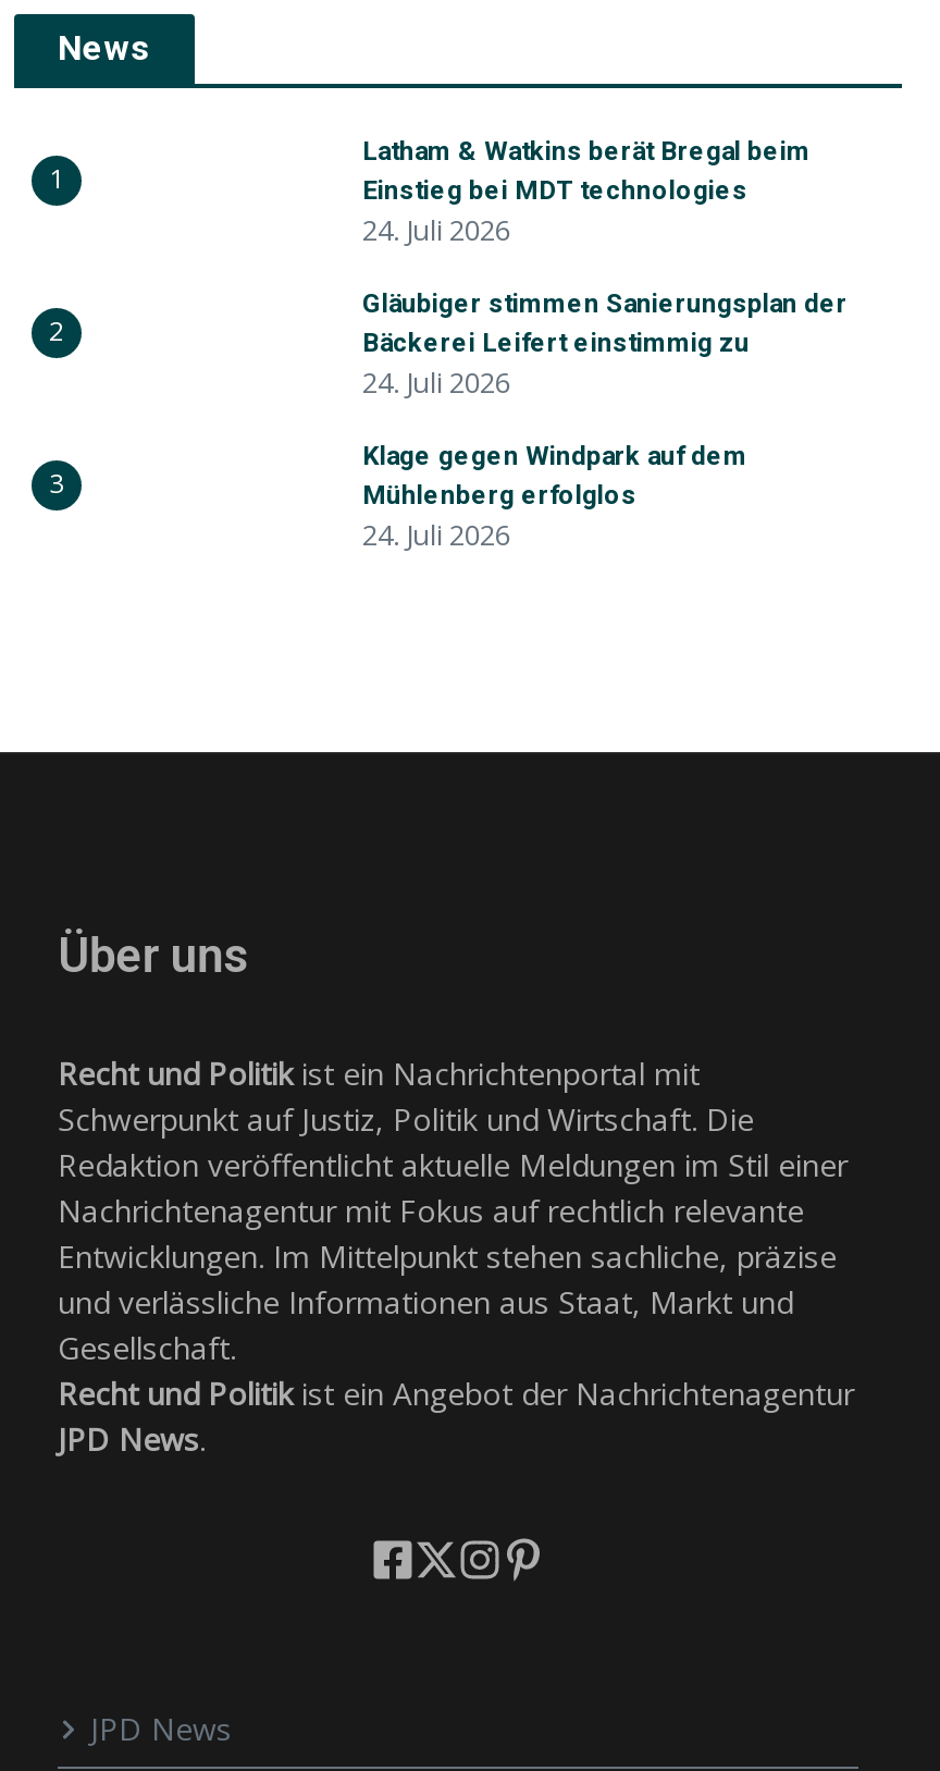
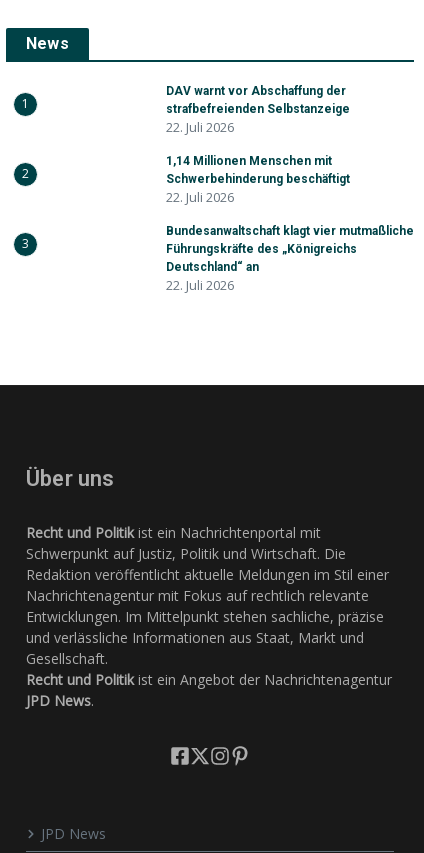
- Latham & Watkins berät Bregal beim
- Einstieg bei MDT technologies
- 24. Juli 2026
+ DAV warnt vor Abschaffung der
+ strafbefreienden Selbstanzeige
+ 22. Juli 2026

- Gläubiger stimmen Sanierungsplan der
- Bäckerei Leifert einstimmig zu
- 24. Juli 2026
+ 1,14 Millionen Menschen mit
+ Schwerbehinderung beschäftigt
+ 22. Juli 2026

- Klage gegen Windpark auf dem
- Mühlenberg erfolglos
- 24. Juli 2026
+ Bundesanwaltschaft klagt vier mutmaßliche
+ Führungskräfte des „Königreichs
+ Deutschland“ an
+ 22. Juli 2026
